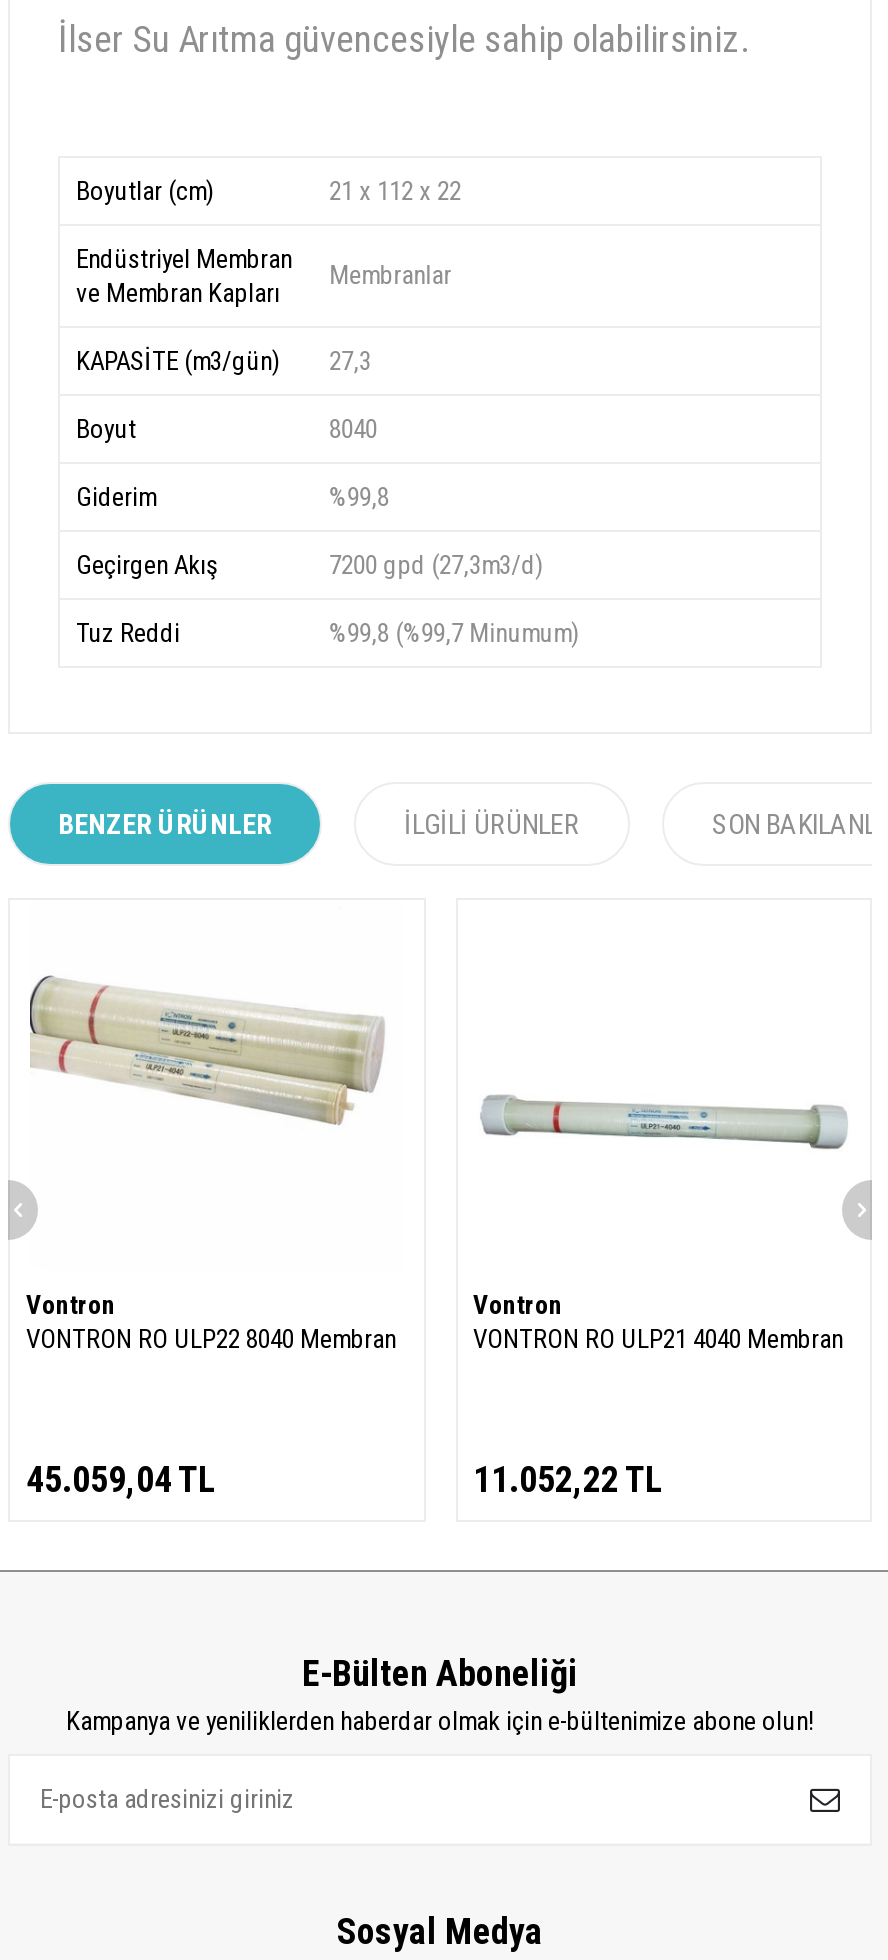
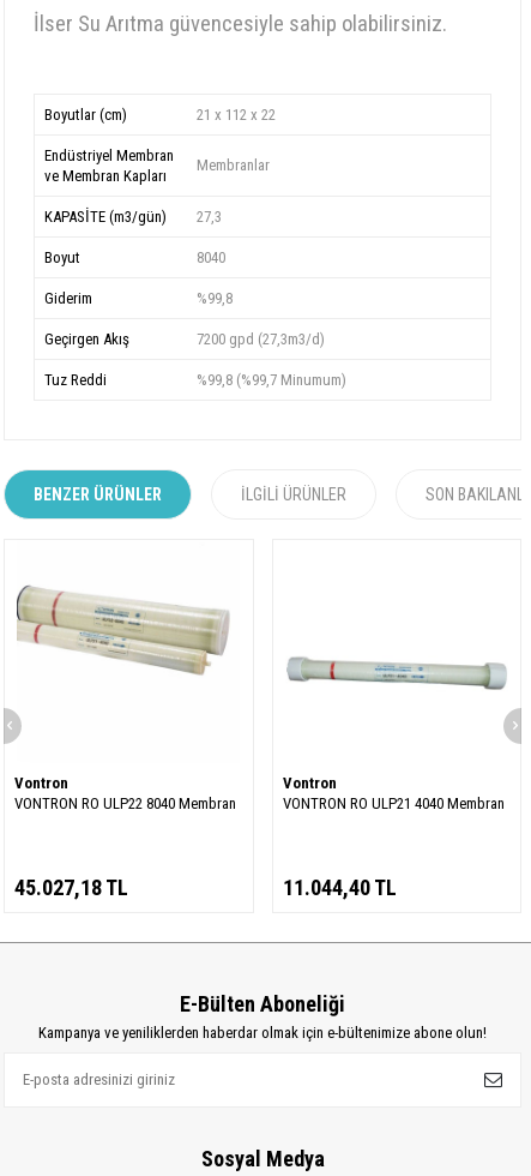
- 45.059,04 TL
+ 45.027,18 TL

- 11.052,22 TL
+ 11.044,40 TL
